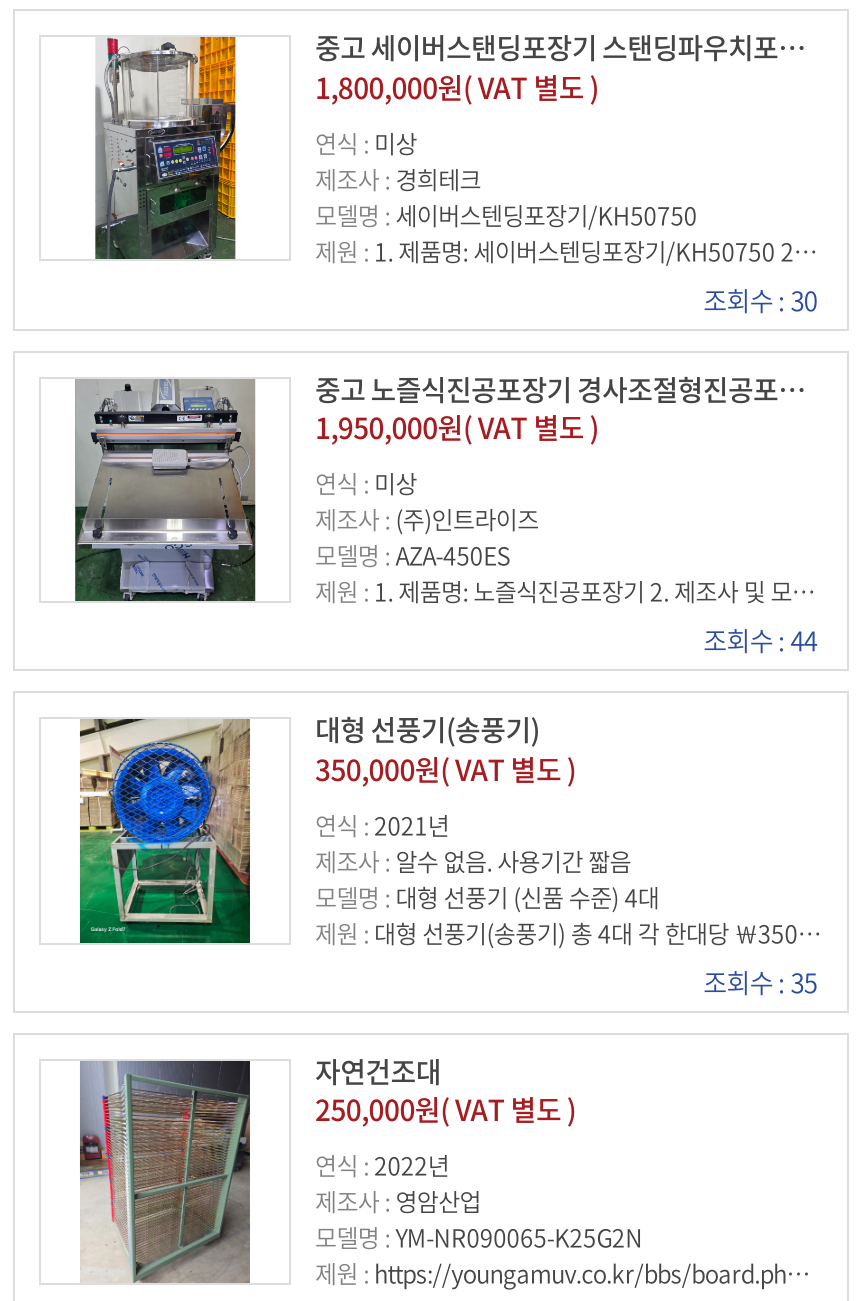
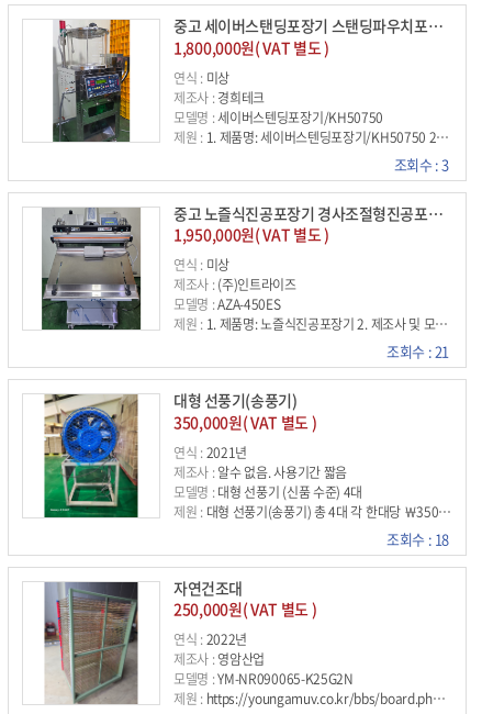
- 조회수 : 30
+ 조회수 : 3

- 조회수 : 44
+ 조회수 : 21

- 조회수 : 35
+ 조회수 : 18
